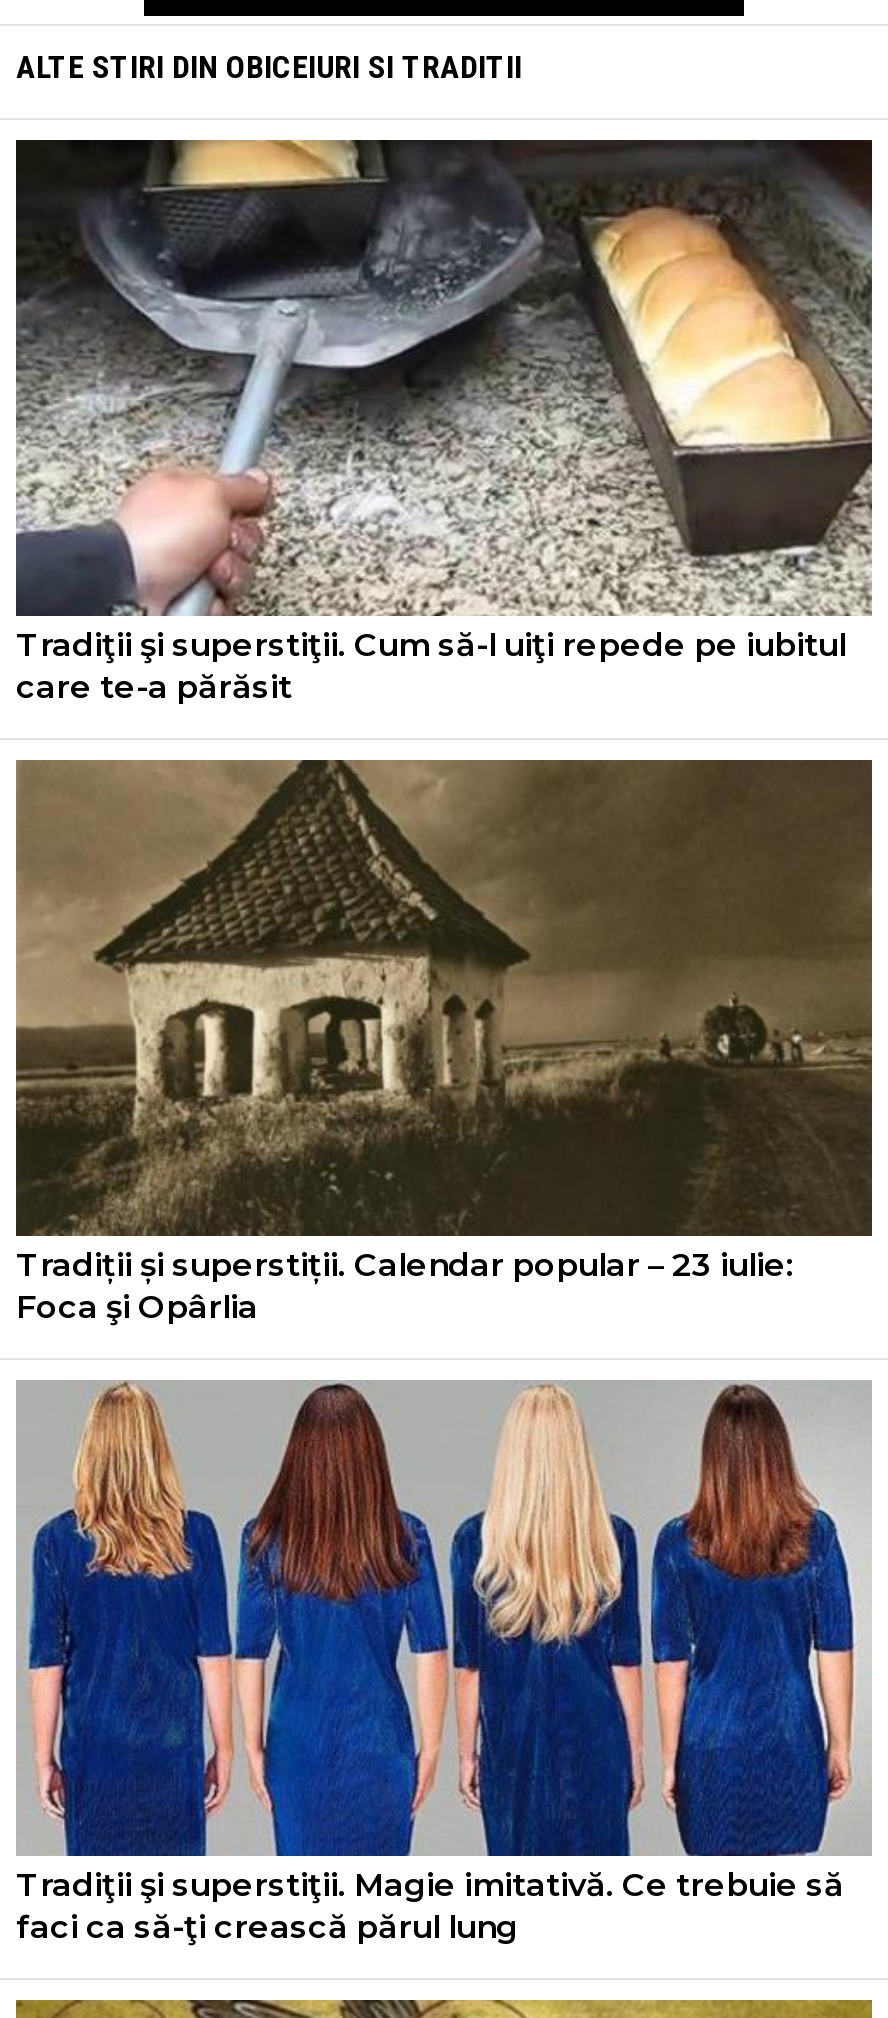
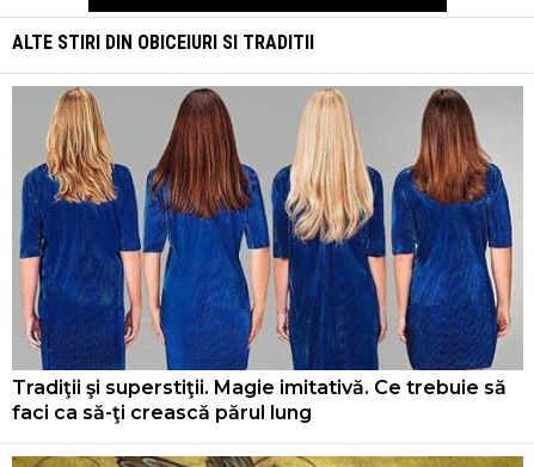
- [image]
- Tradiţii şi superstiţii. Cum să-l uiţi repede pe iubitul
- care te-a părăsit

- [image]
- Tradiții și superstiții. Calendar popular – 23 iulie:
- Foca şi Opârlia
